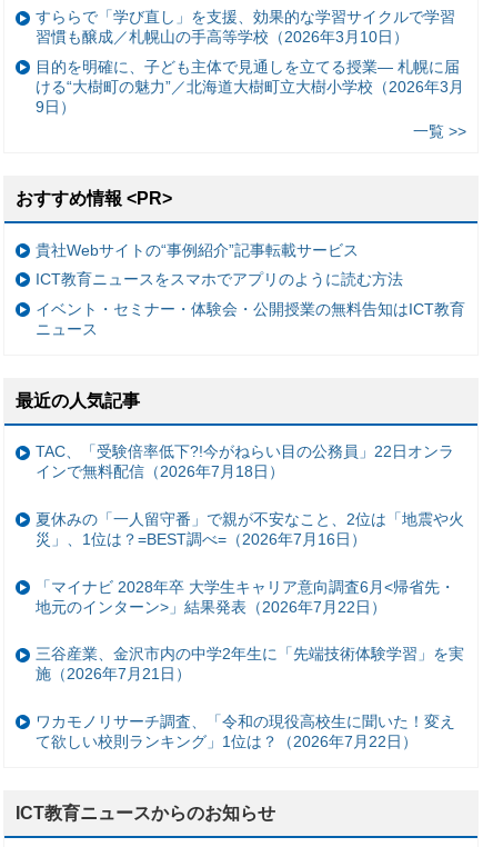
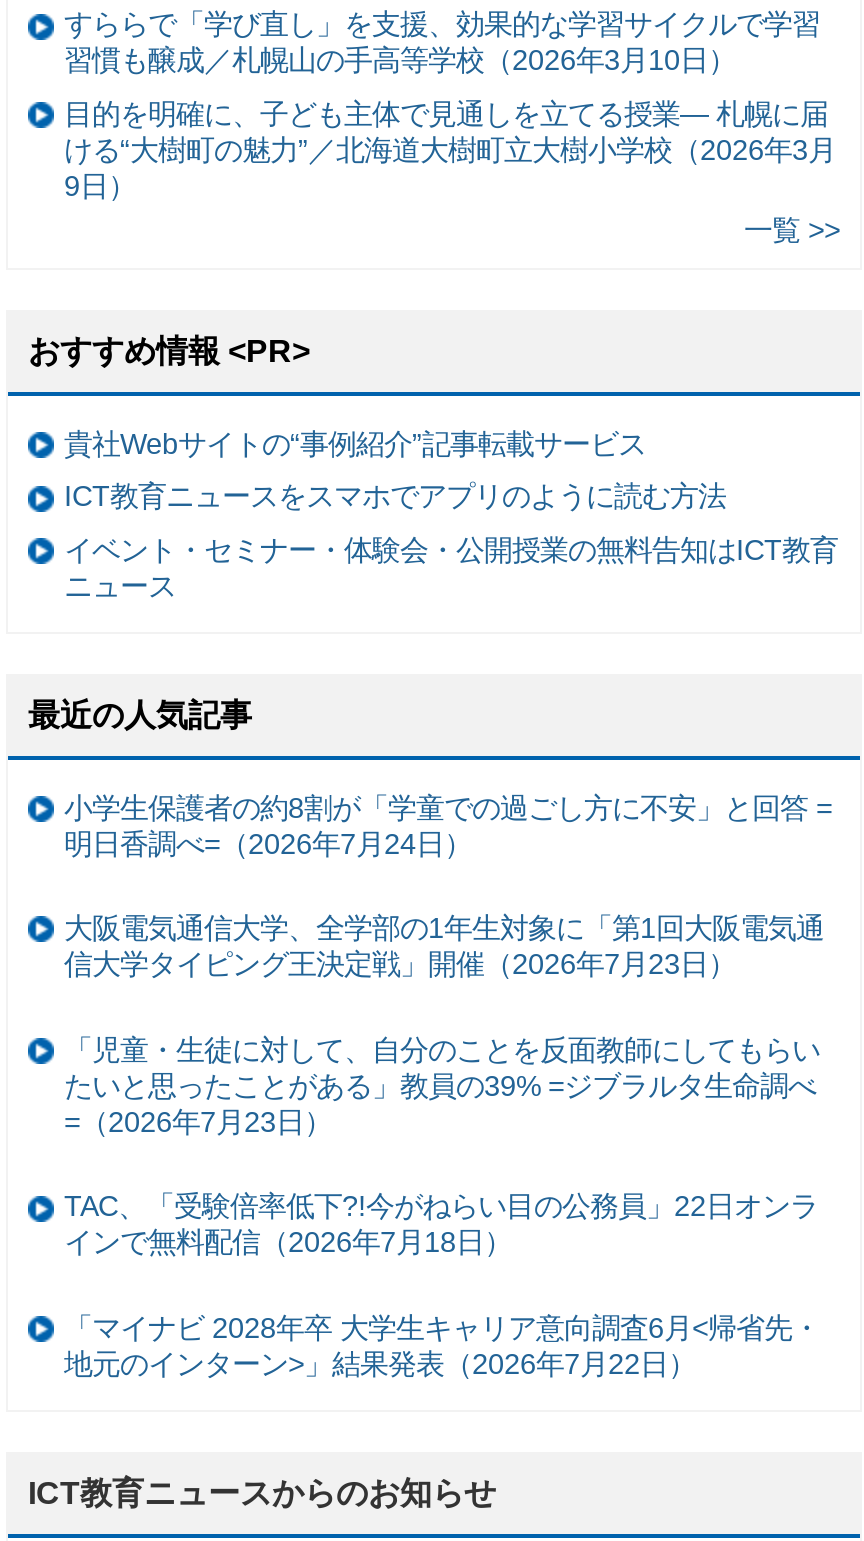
+ 小学生保護者の約8割が「学童での過ごし方に不安」と回答 =
+ 明日香調べ=（2026年7月24日）
+ 大阪電気通信大学、全学部の1年生対象に「第1回大阪電気通
+ 信大学タイピング王決定戦」開催（2026年7月23日）
+ 「児童・生徒に対して、自分のことを反面教師にしてもらい
+ たいと思ったことがある」教員の39% =ジブラルタ生命調べ
+ =（2026年7月23日）

moved down: TAC、「受験倍率低下?!今がねらい目の公務員」22日オンラ | インで無料配信（2026年7月18日）

- 夏休みの「一人留守番」で親が不安なこと、2位は「地震や火
- 災」、1位は？=BEST調べ=（2026年7月16日）

moved down: 「マイナビ 2028年卒 大学生キャリア意向調査6月<帰省先・ | 地元のインターン>」結果発表（2026年7月22日）

- 三谷産業、金沢市内の中学2年生に「先端技術体験学習」を実
- 施（2026年7月21日）
- ワカモノリサーチ調査、「令和の現役高校生に聞いた！変え
- て欲しい校則ランキング」1位は？（2026年7月22日）
